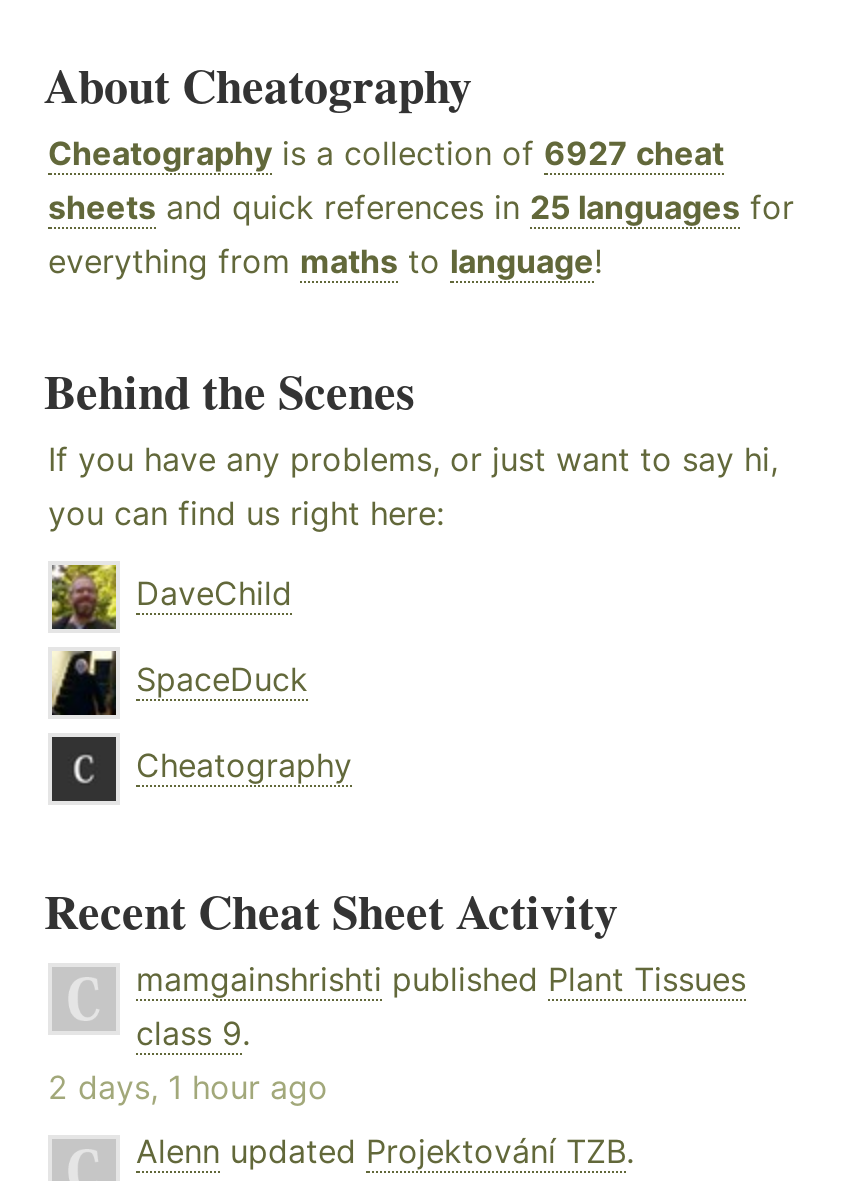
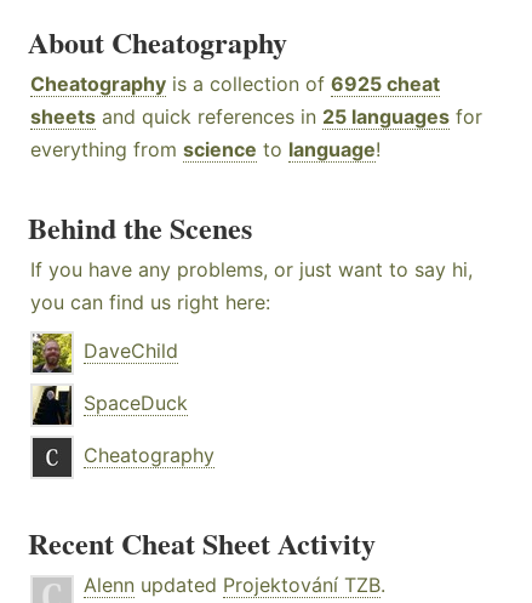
- Cheatography is a collection of 6927 cheat
+ Cheatography is a collection of 6925 cheat

- everything from maths to language!
+ everything from science to language!

- mamgainshrishti published Plant Tissues
- class 9.
- 2 days, 1 hour ago
